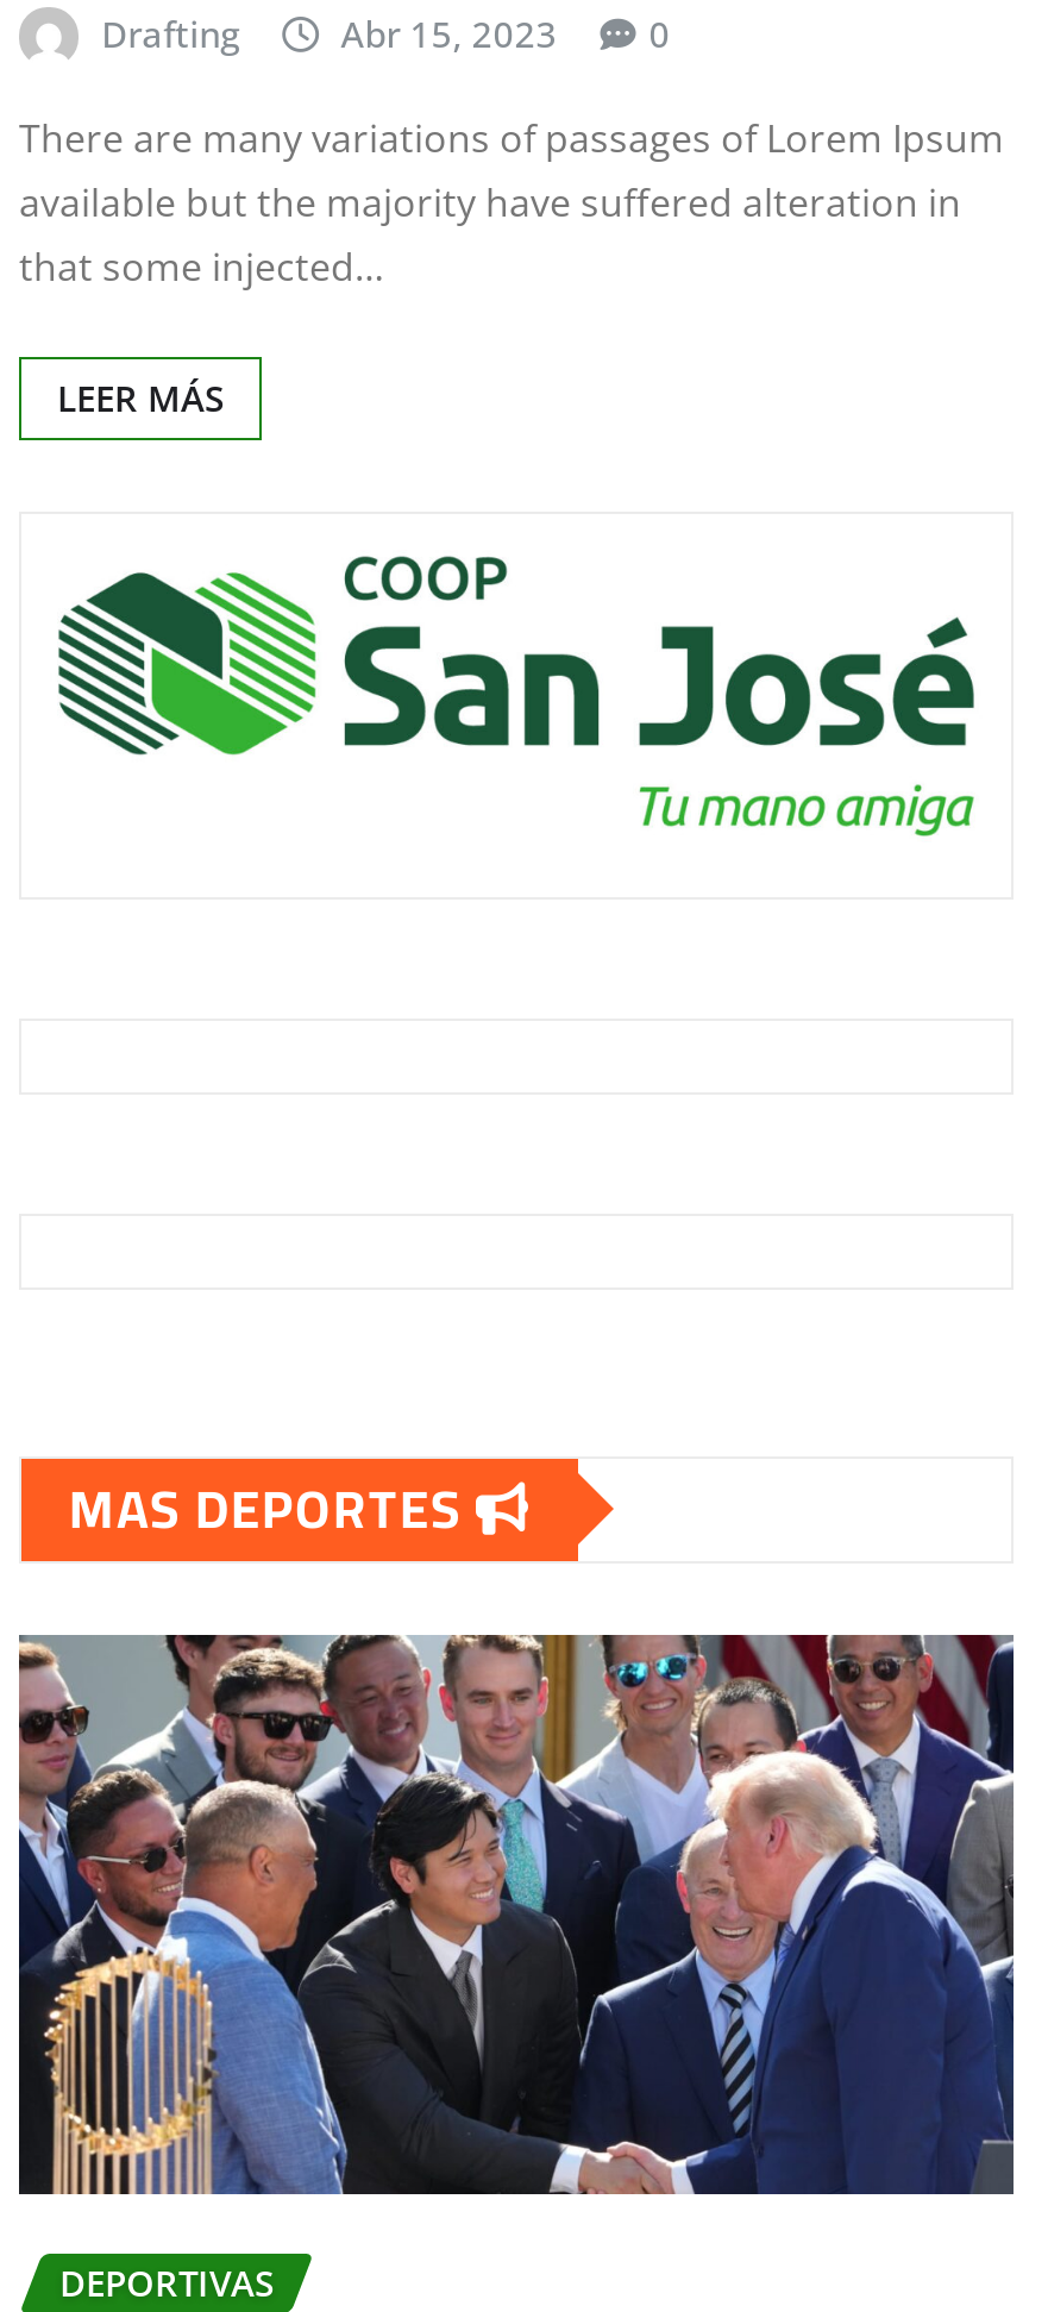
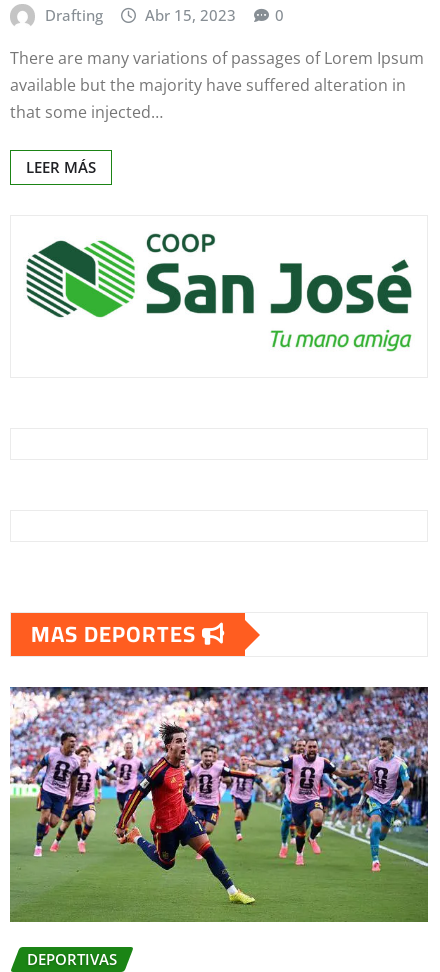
- [image]
+ [image]
